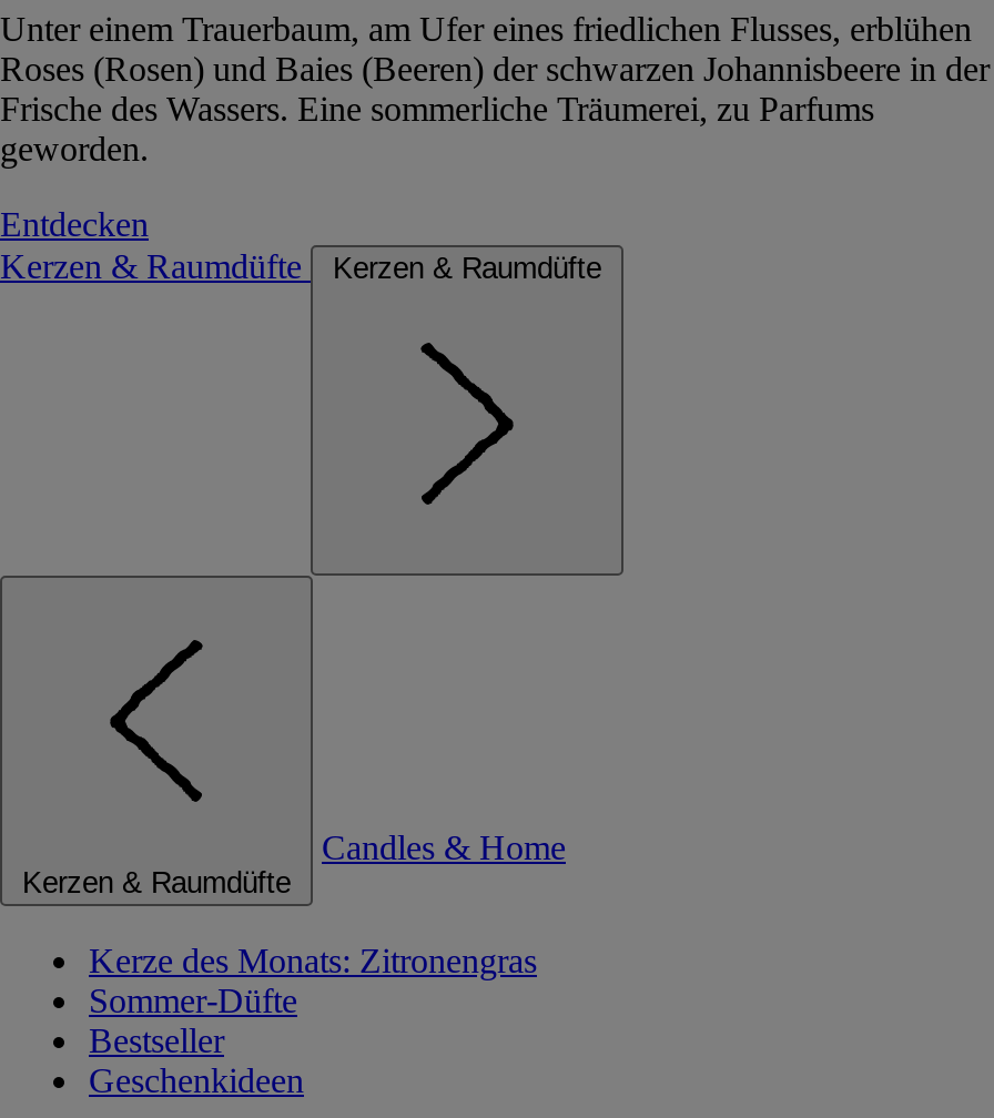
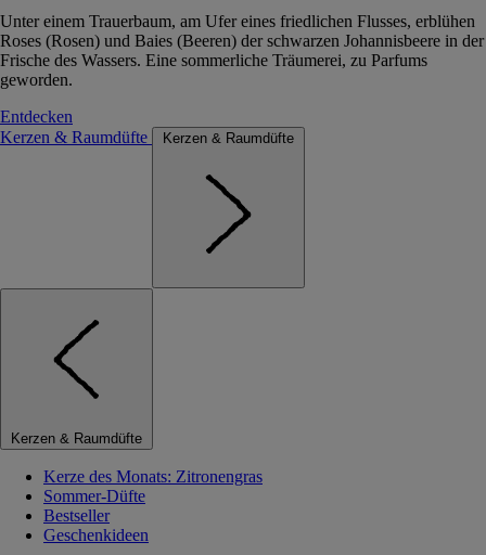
- Candles & Home
